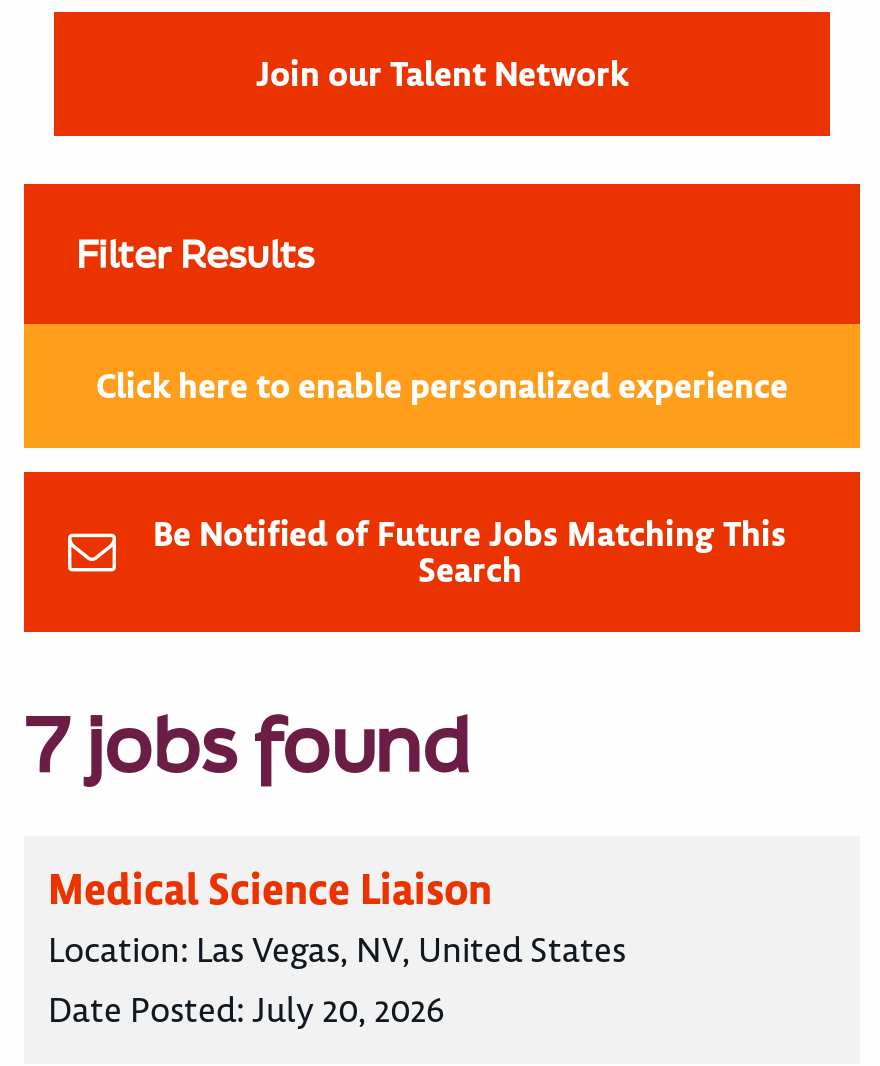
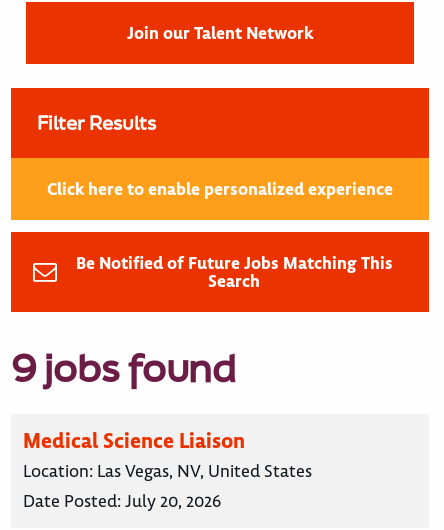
- 7 jobs found
+ 9 jobs found
